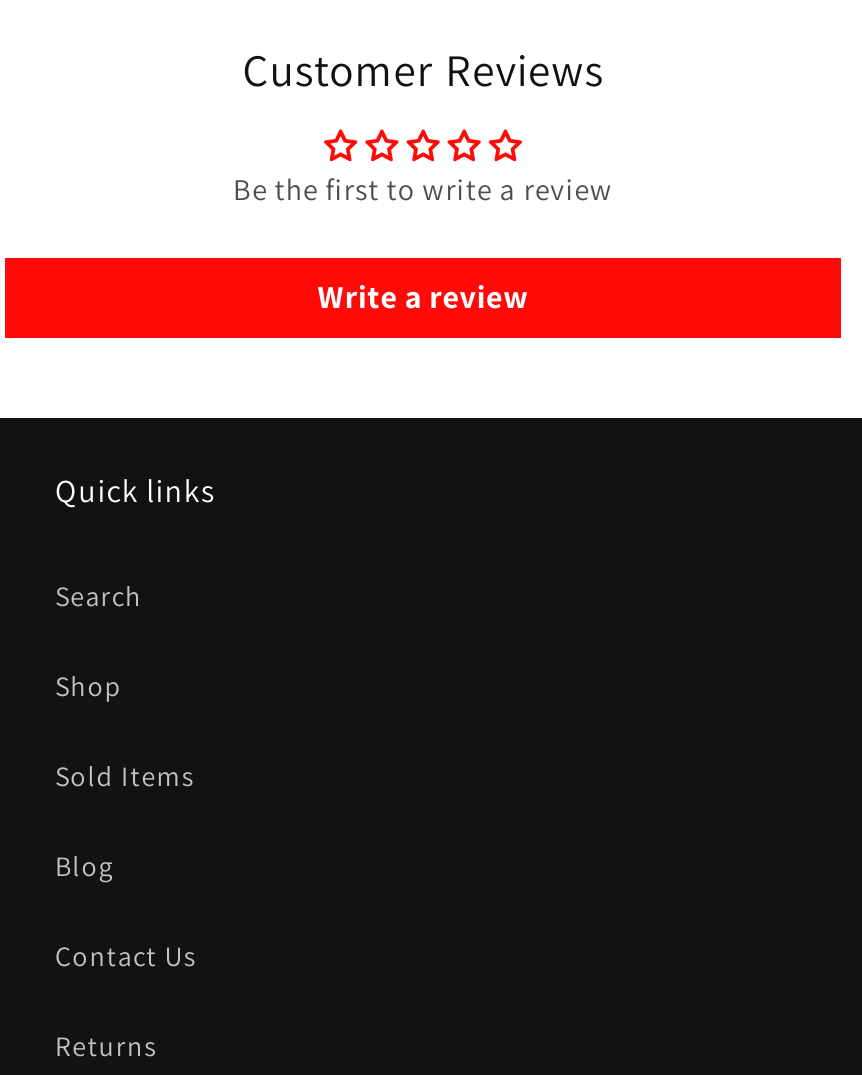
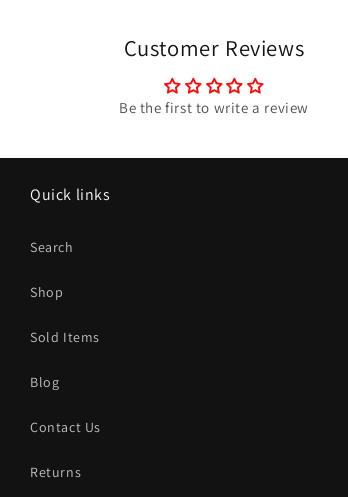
- Write a review
